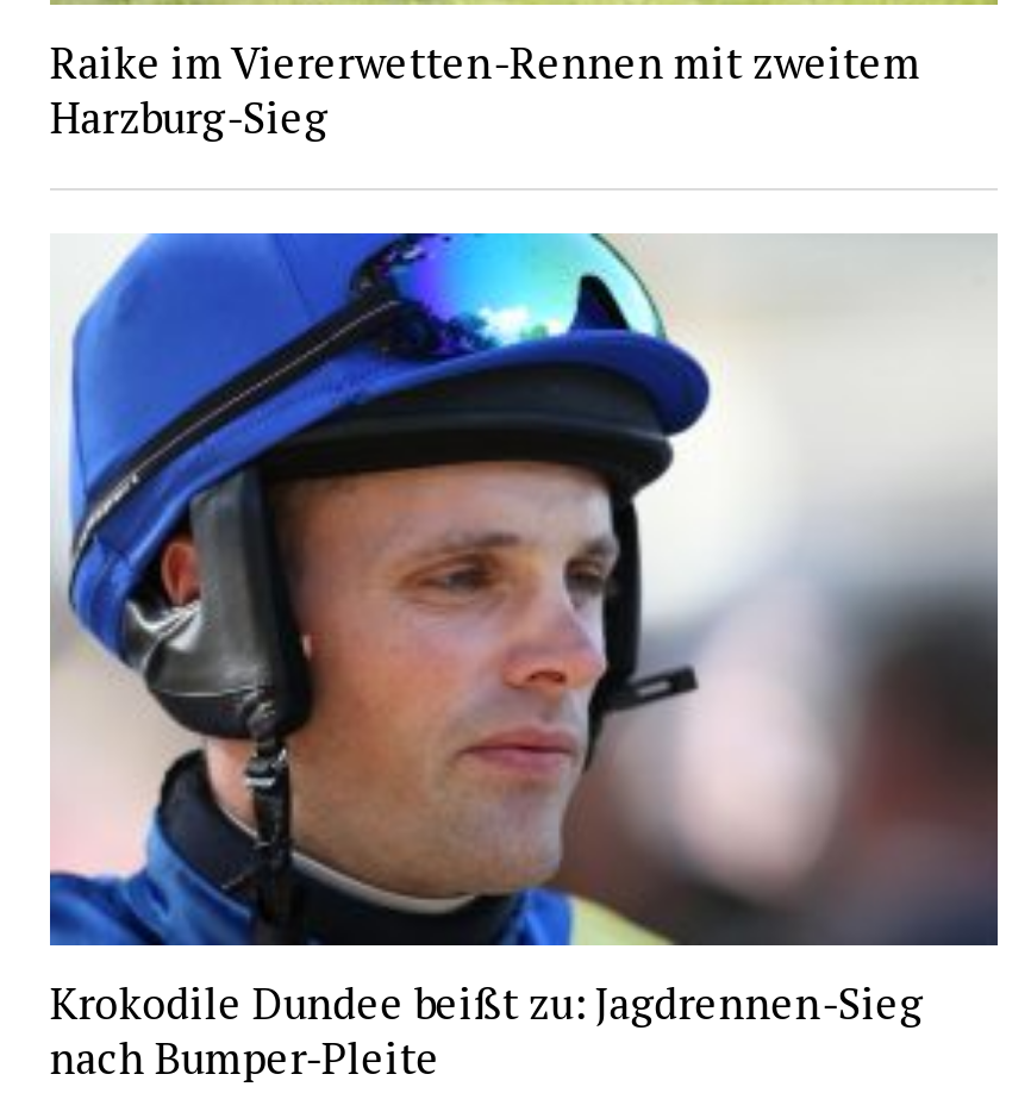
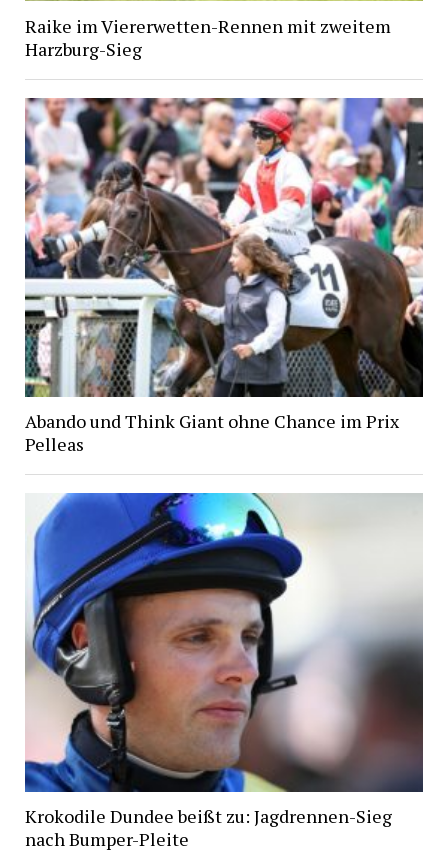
+ [image]
+ Abando und Think Giant ohne Chance im Prix
+ Pelleas
